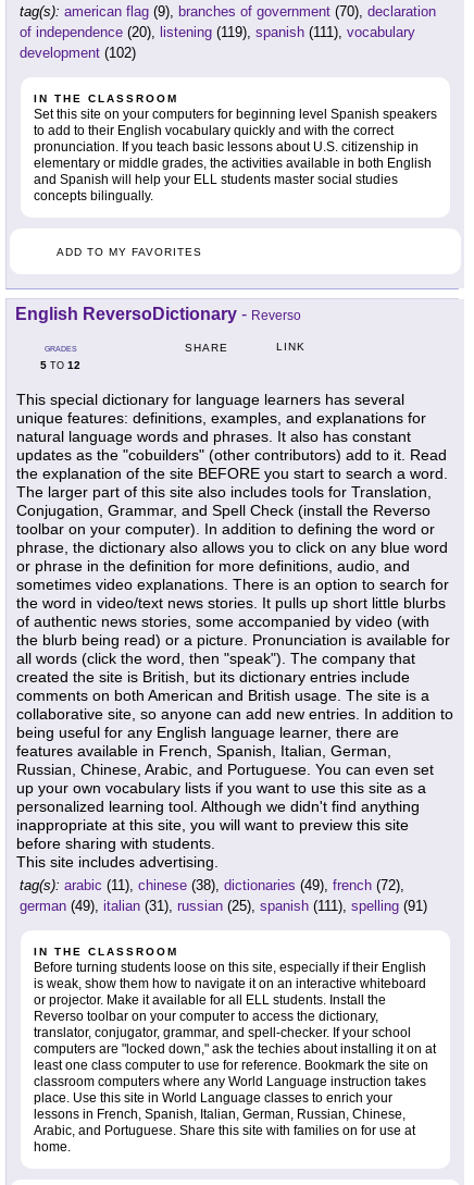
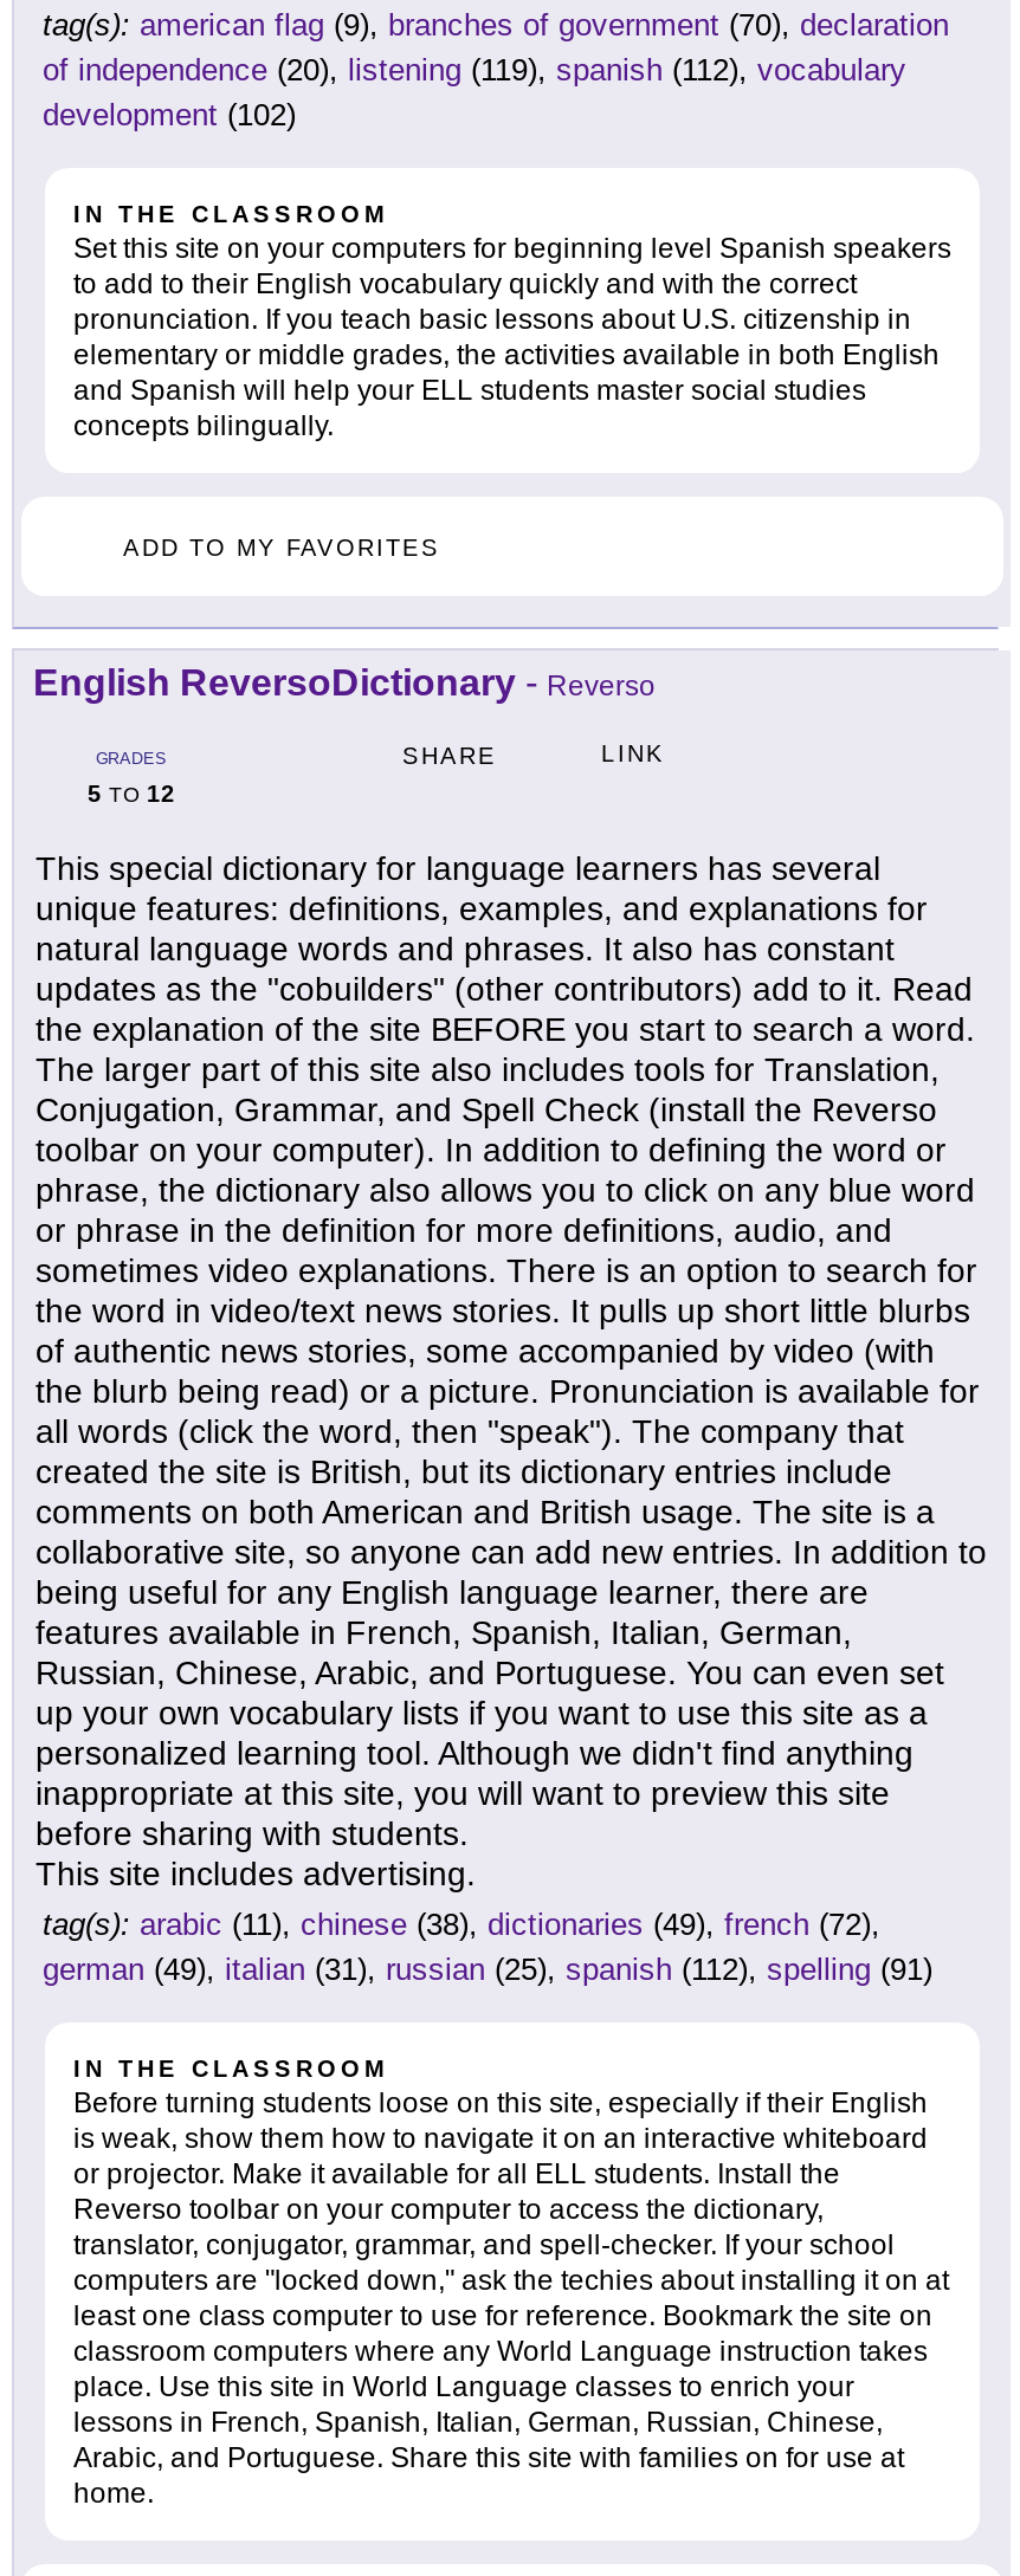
- of independence (20), listening (119), spanish (111), vocabulary
+ of independence (20), listening (119), spanish (112), vocabulary

- german (49), italian (31), russian (25), spanish (111), spelling (91)
+ german (49), italian (31), russian (25), spanish (112), spelling (91)
